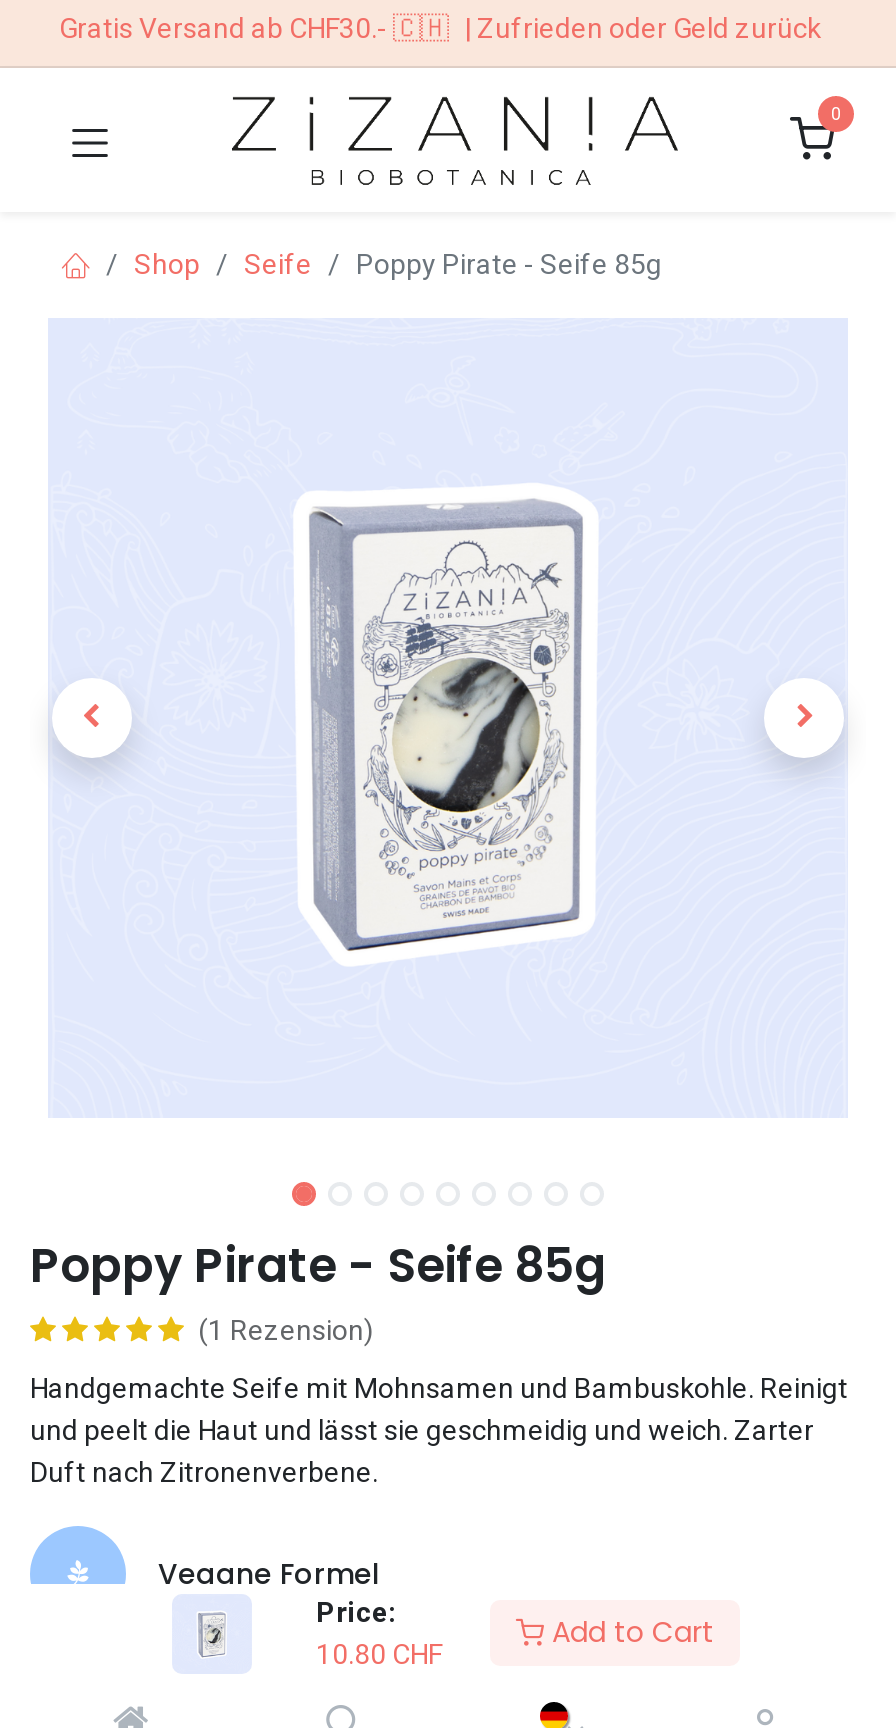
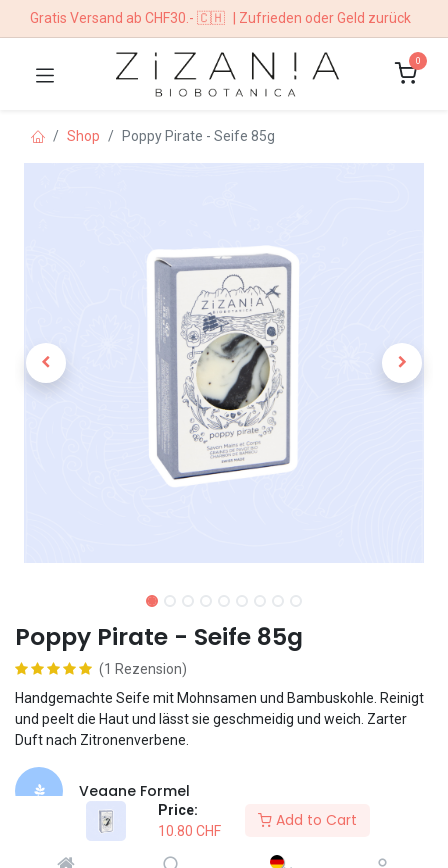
- Seife
